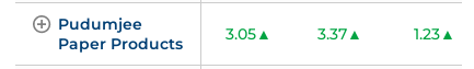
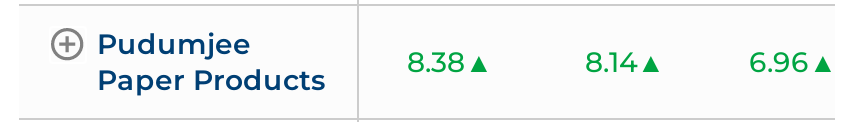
- 3.05
- 3.37
- 1.23
+ 8.38
+ 8.14
+ 6.96
